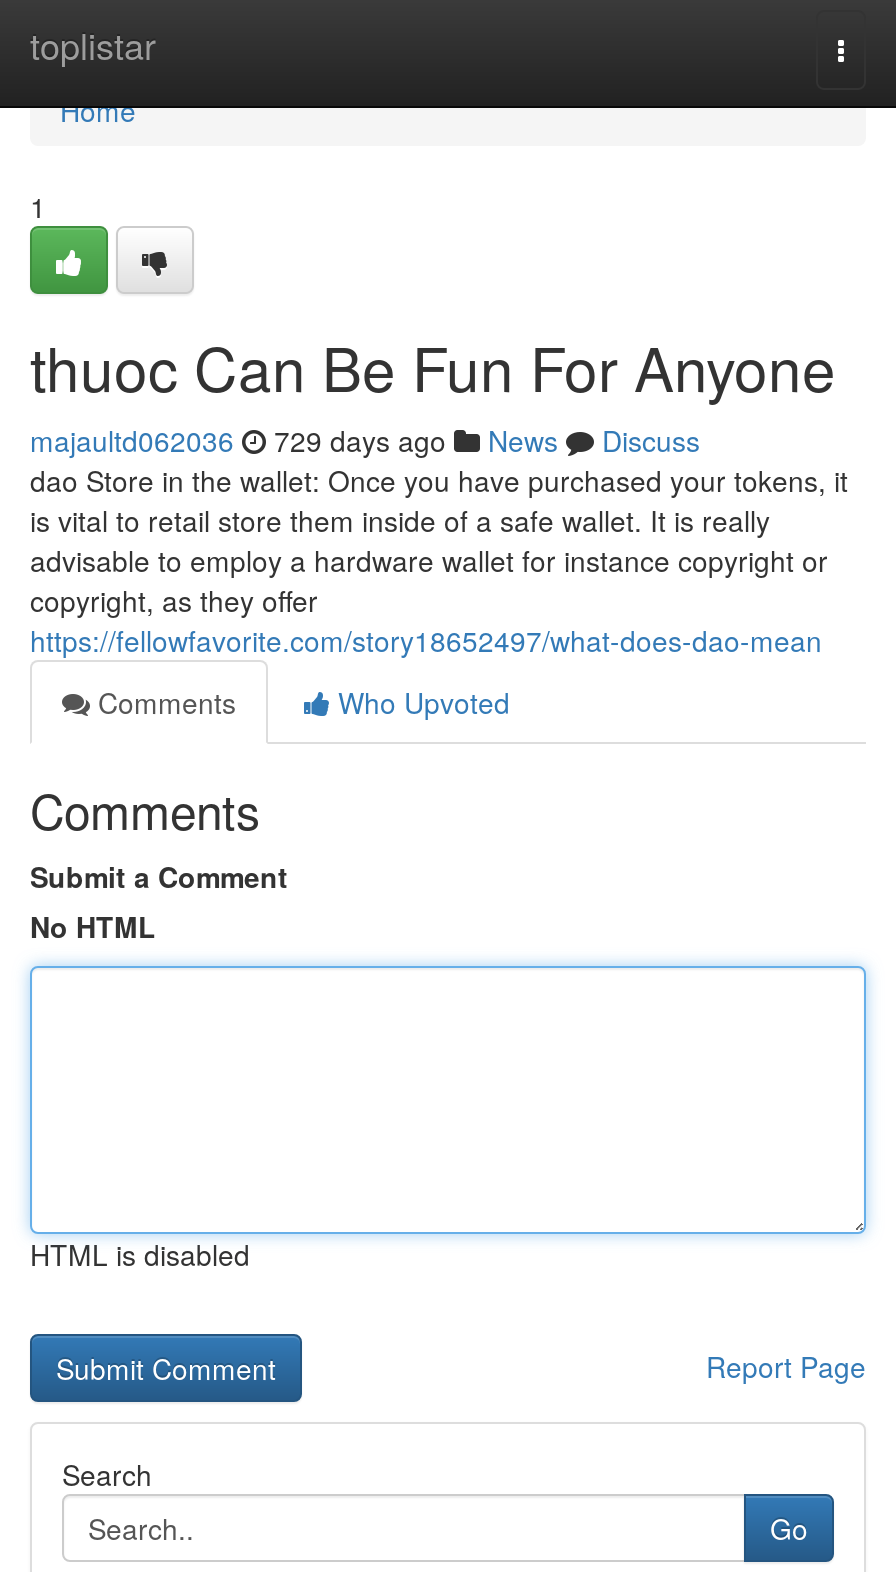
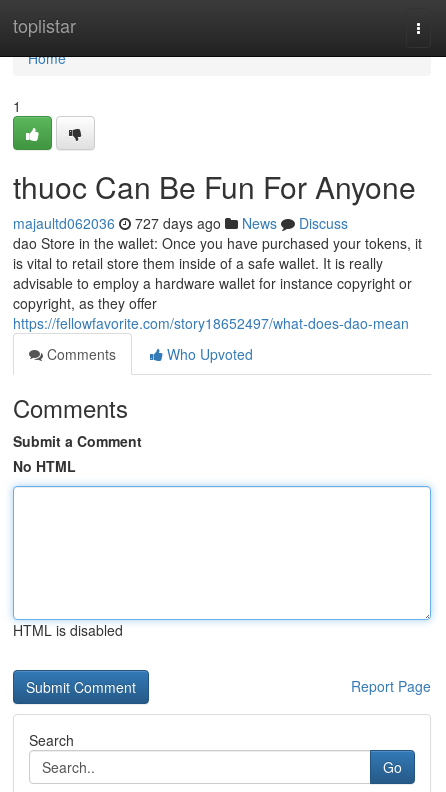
- majaultd062036 729 days ago News Discuss
+ majaultd062036 727 days ago News Discuss
